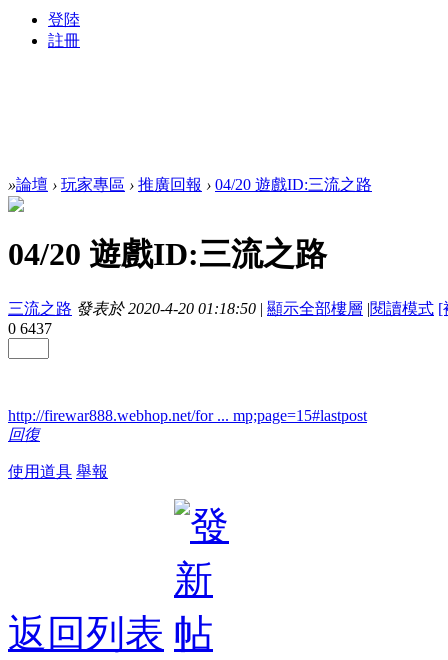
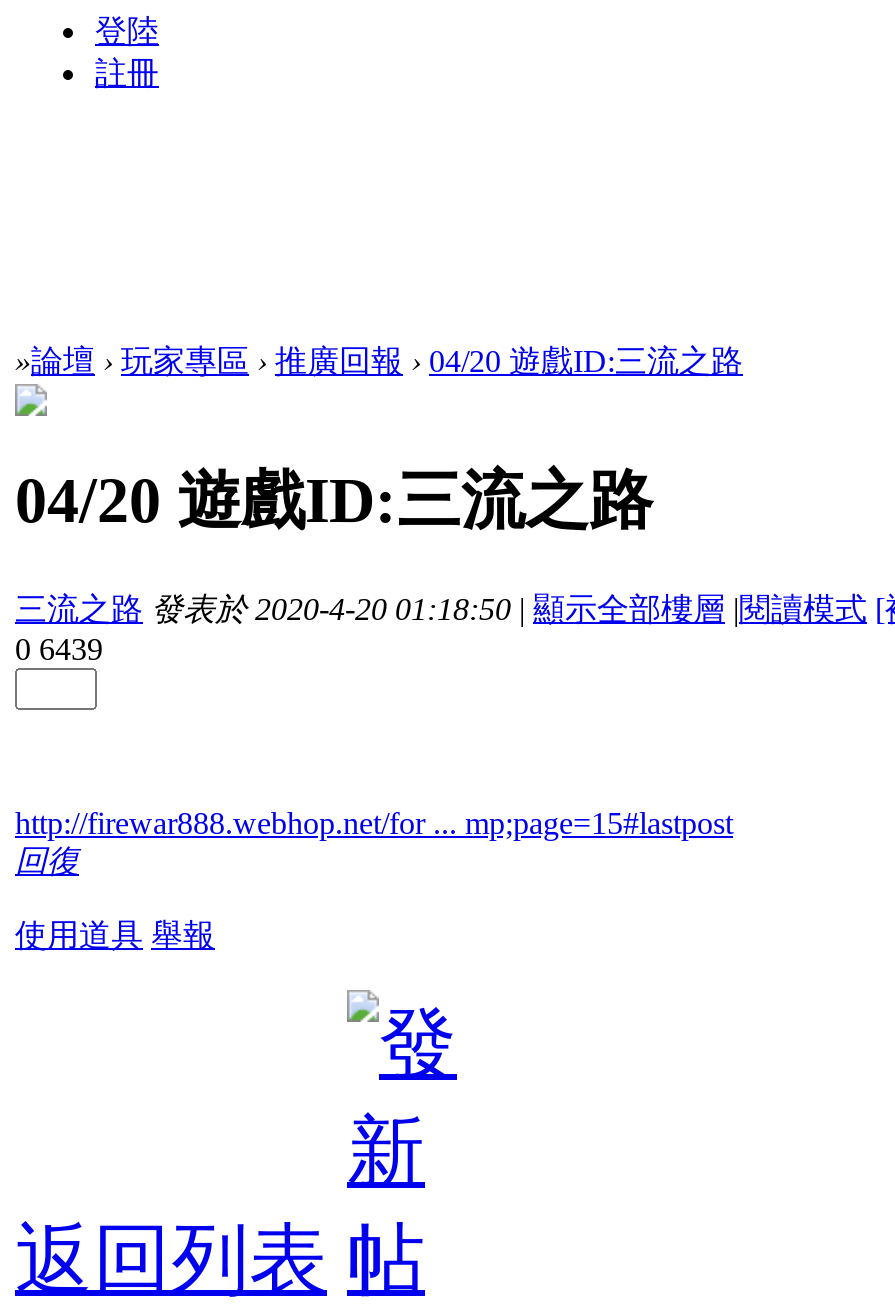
- 0 6437
+ 0 6439
